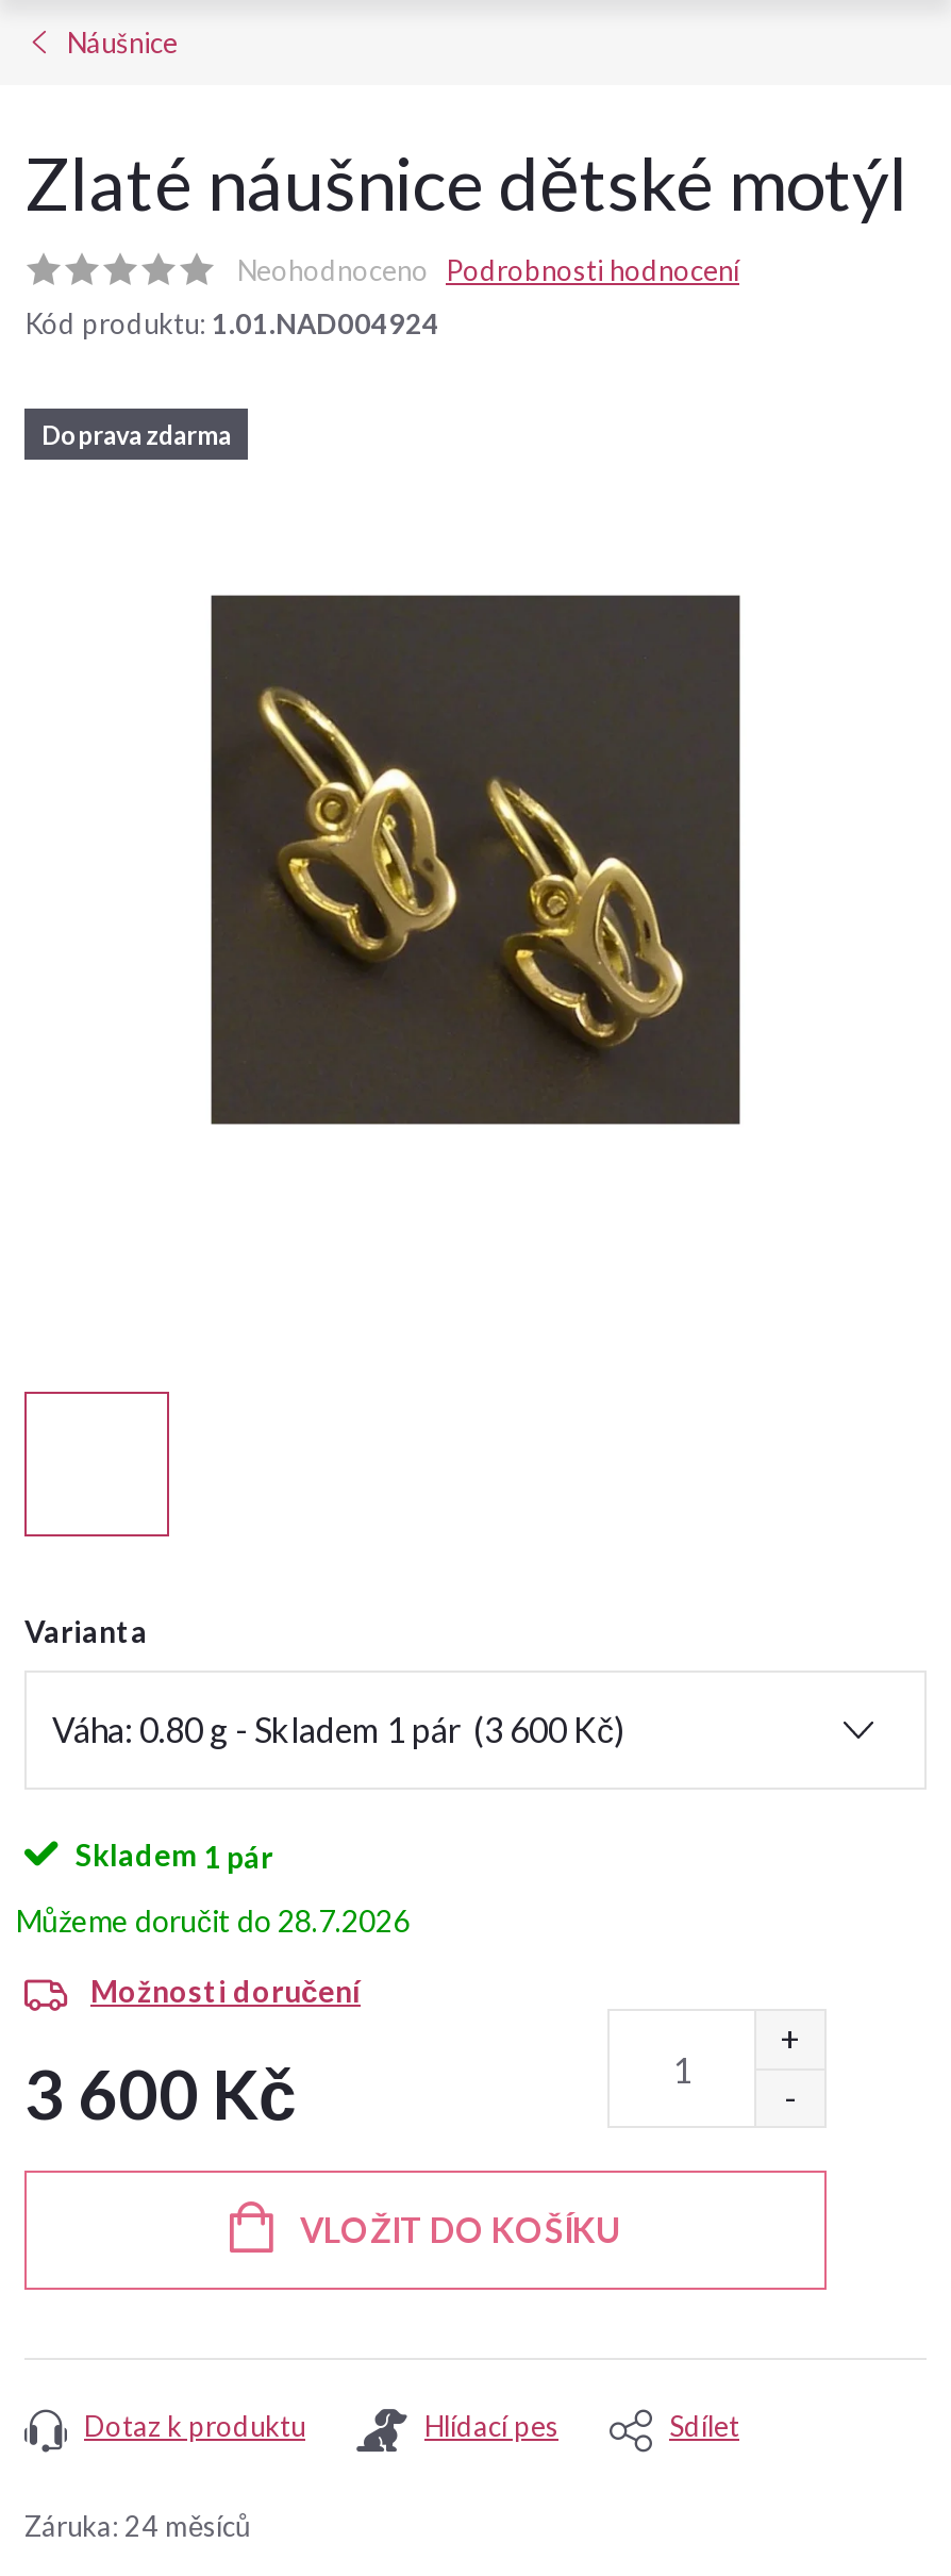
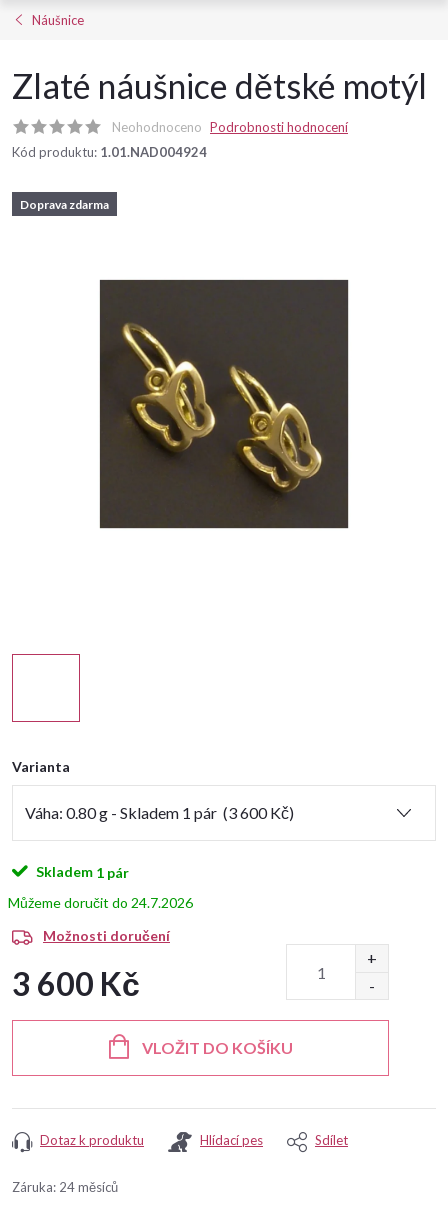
- 28.7.2026
+ 24.7.2026
